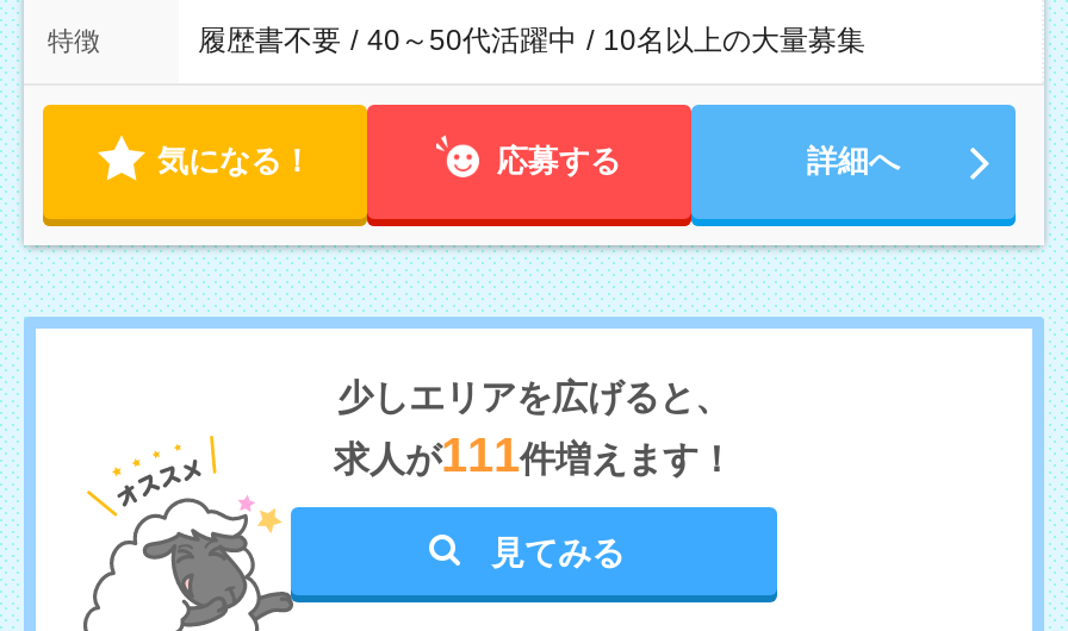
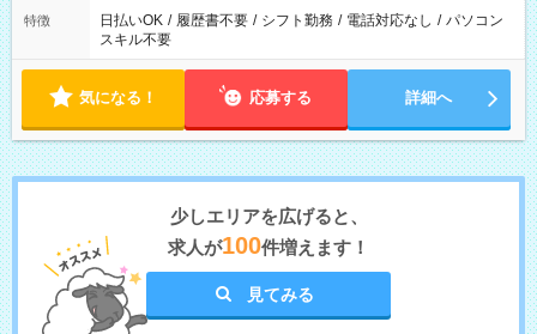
- 履歴書不要 / 40～50代活躍中 / 10名以上の大量募集
+ 日払いOK / 履歴書不要 / シフト勤務 / 電話対応なし / パソコン
+ スキル不要

- 求人が111件増えます！
+ 求人が100件増えます！
